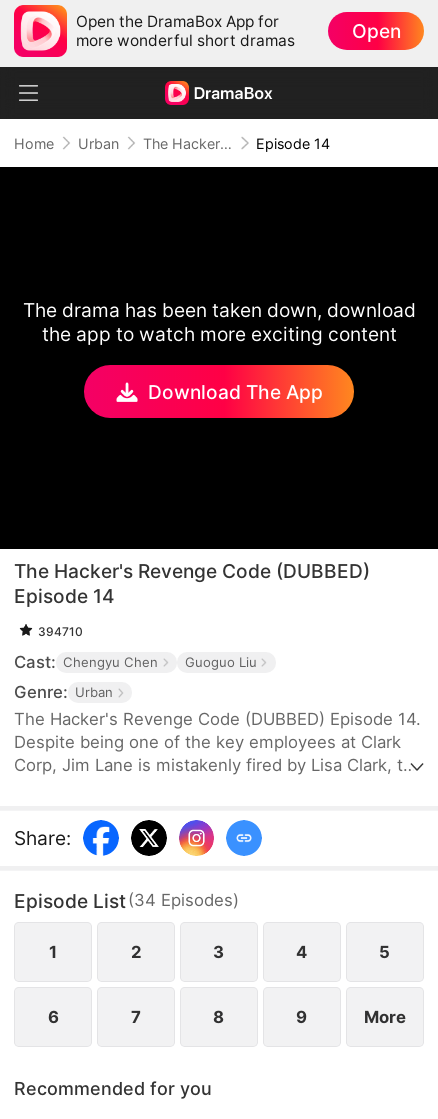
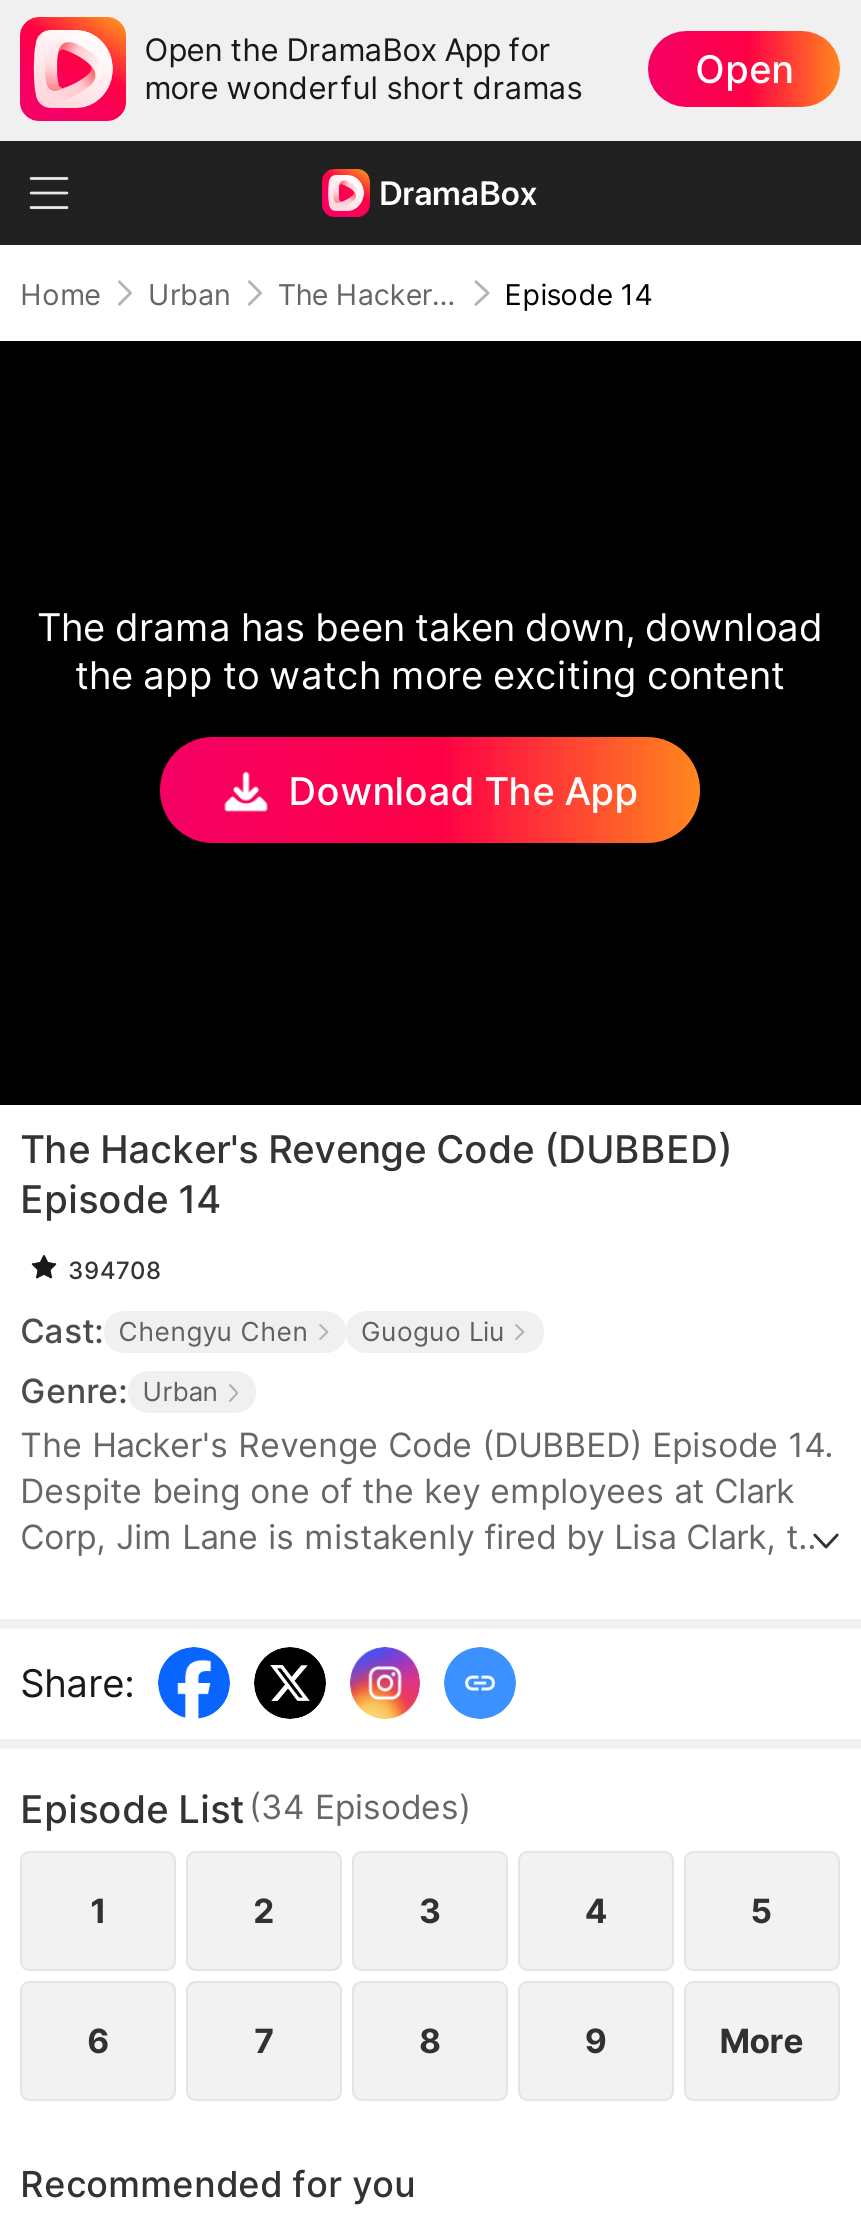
- 394710
+ 394708
